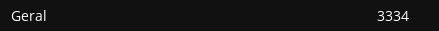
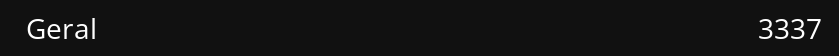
- 3334
+ 3337
